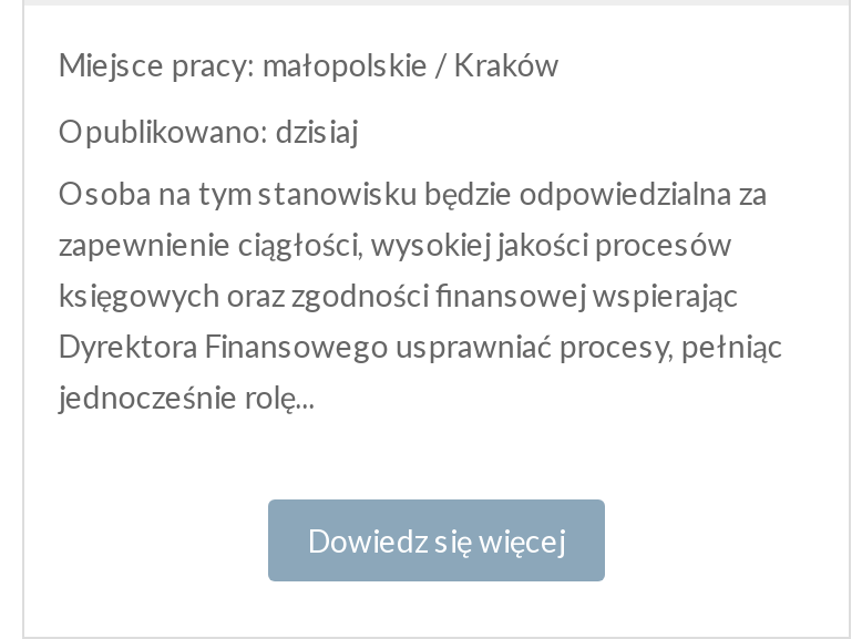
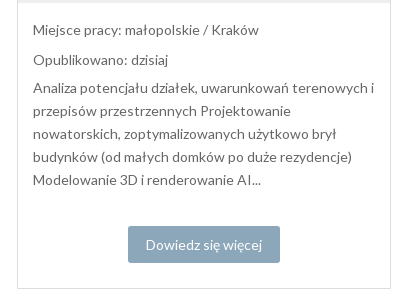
- Osoba na tym stanowisku będzie odpowiedzialna za
- zapewnienie ciągłości, wysokiej jakości procesów
- księgowych oraz zgodności finansowej wspierając
- Dyrektora Finansowego usprawniać procesy, pełniąc
- jednocześnie rolę...
+ Analiza potencjału działek, uwarunkowań terenowych i
+ przepisów przestrzennych Projektowanie
+ nowatorskich, zoptymalizowanych użytkowo brył
+ budynków (od małych domków po duże rezydencje)
+ Modelowanie 3D i renderowanie AI...
